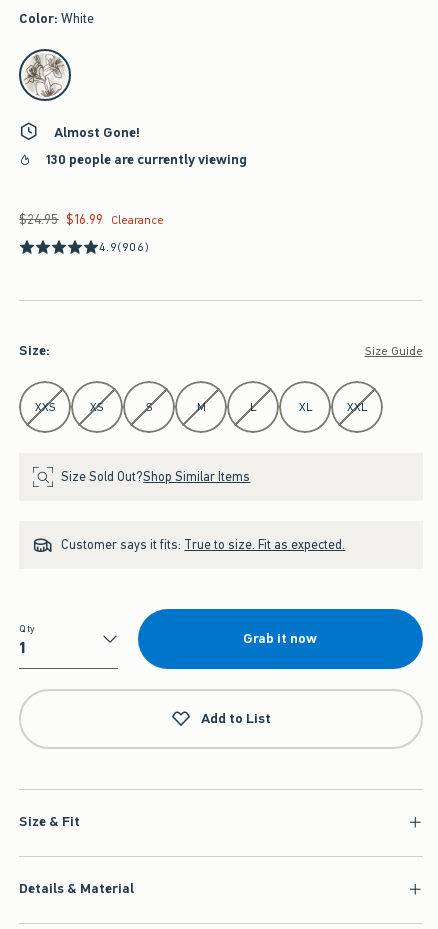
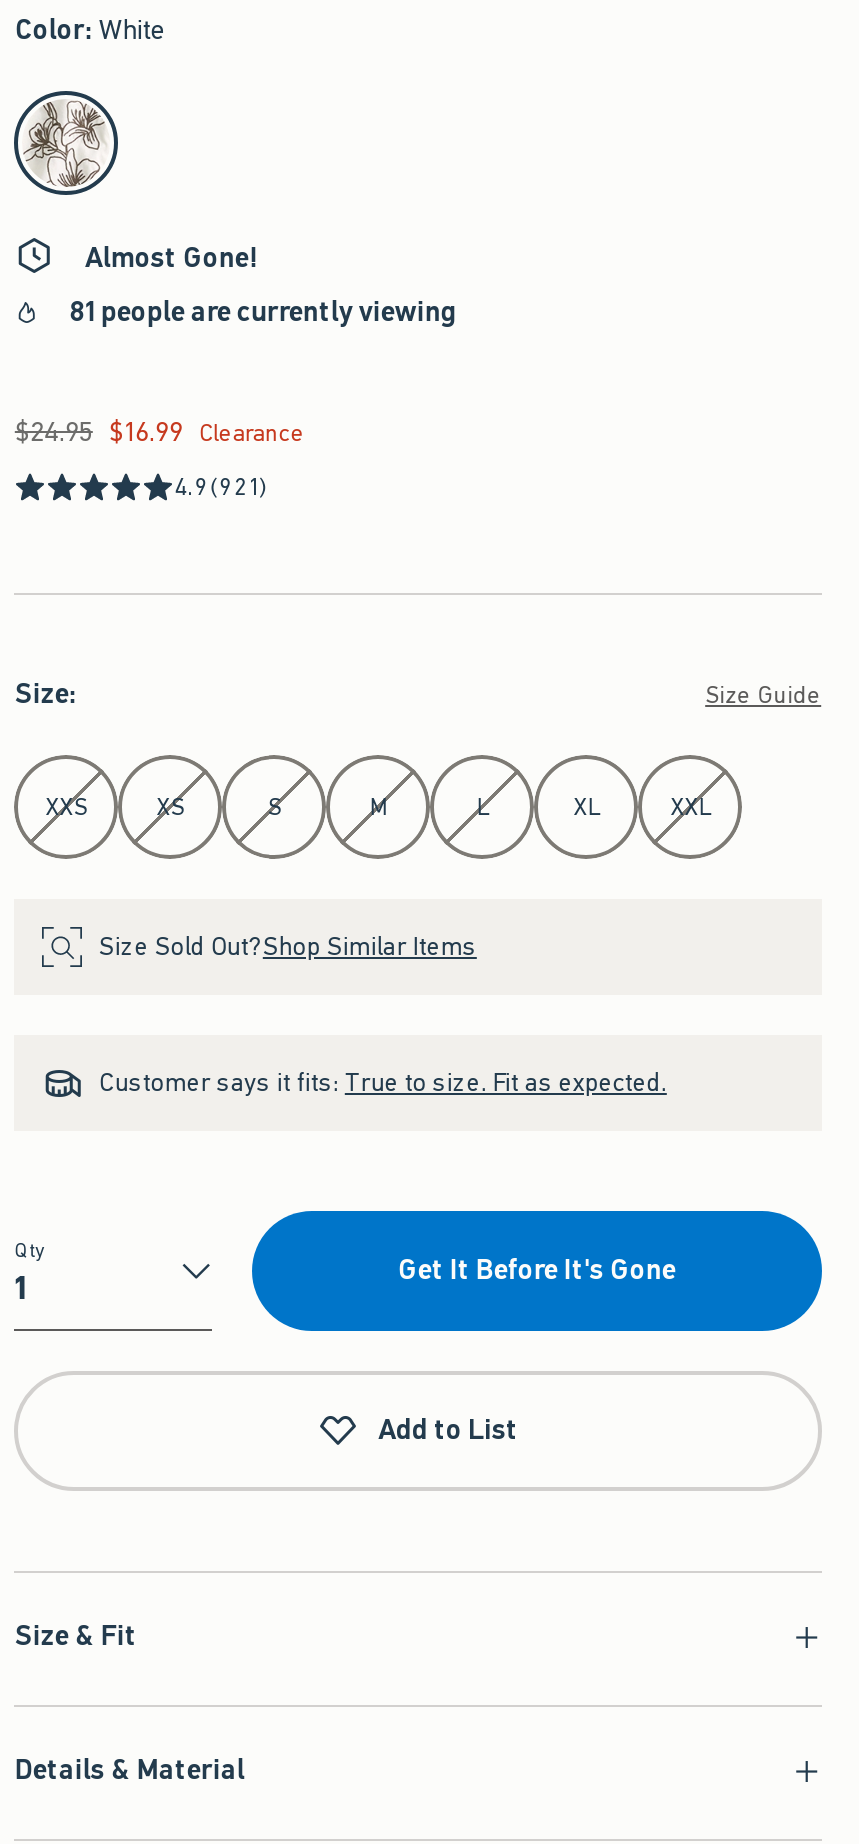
- 130 people are currently viewing
+ 81 people are currently viewing

- 4.9 (906)
+ 4.9 (921)

- Grab it now
+ Get It Before It's Gone
